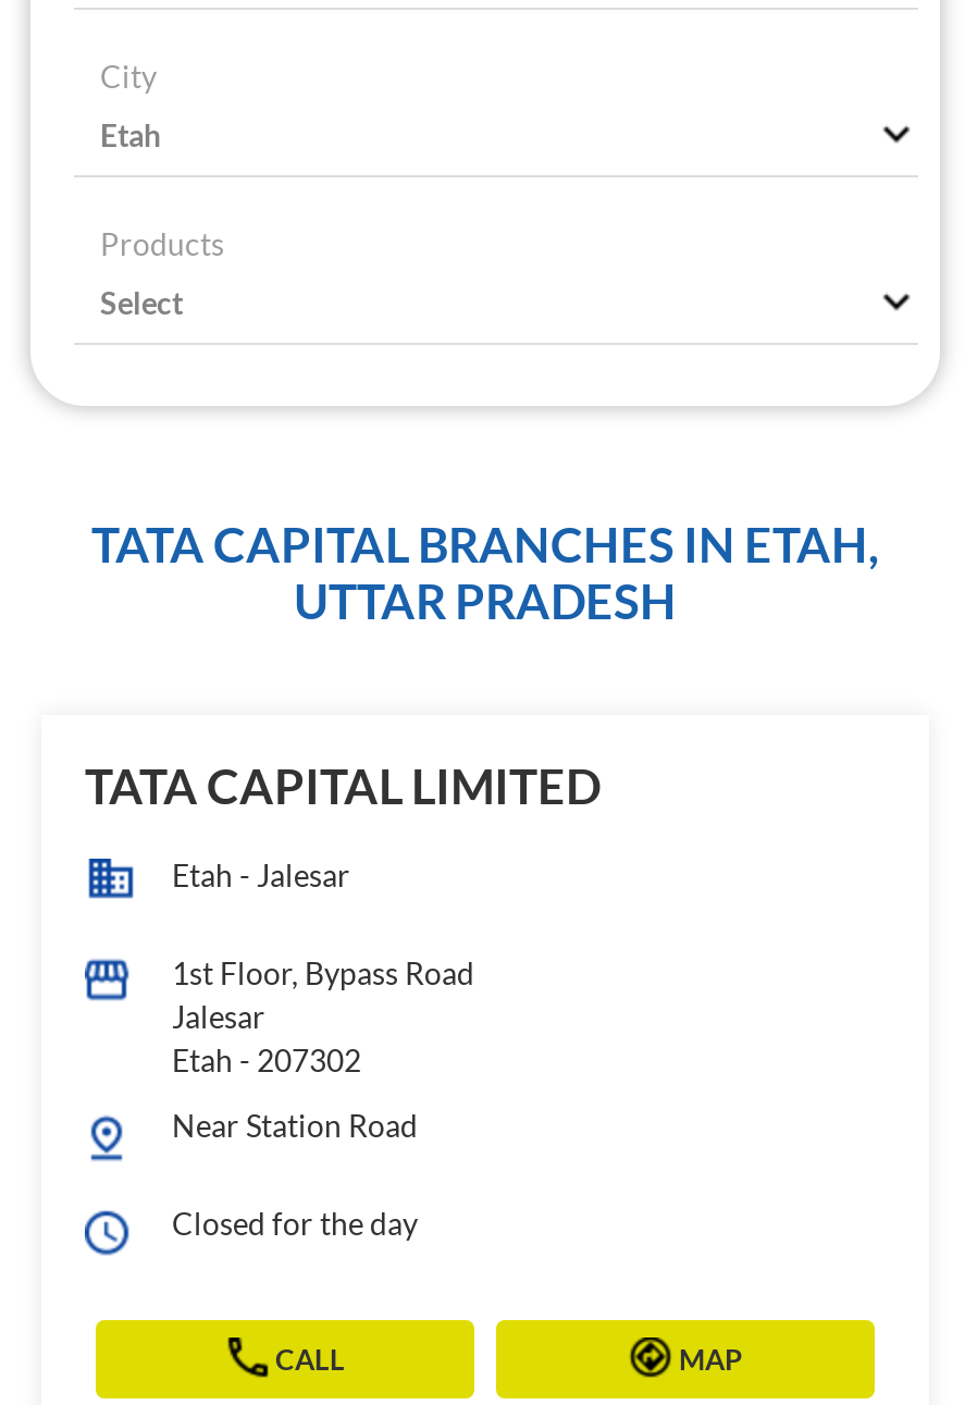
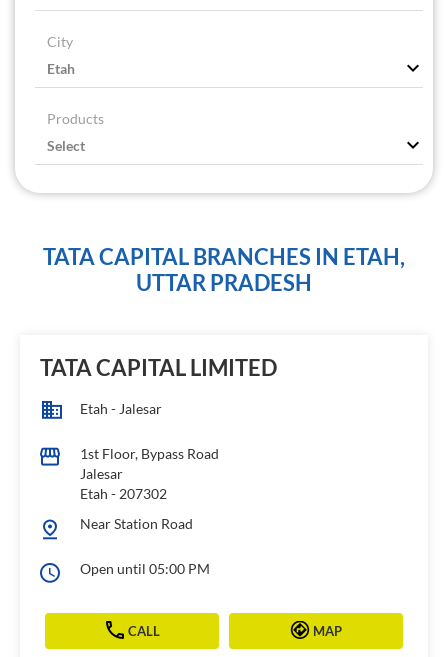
- Closed for the day
+ Open until 05:00 PM
